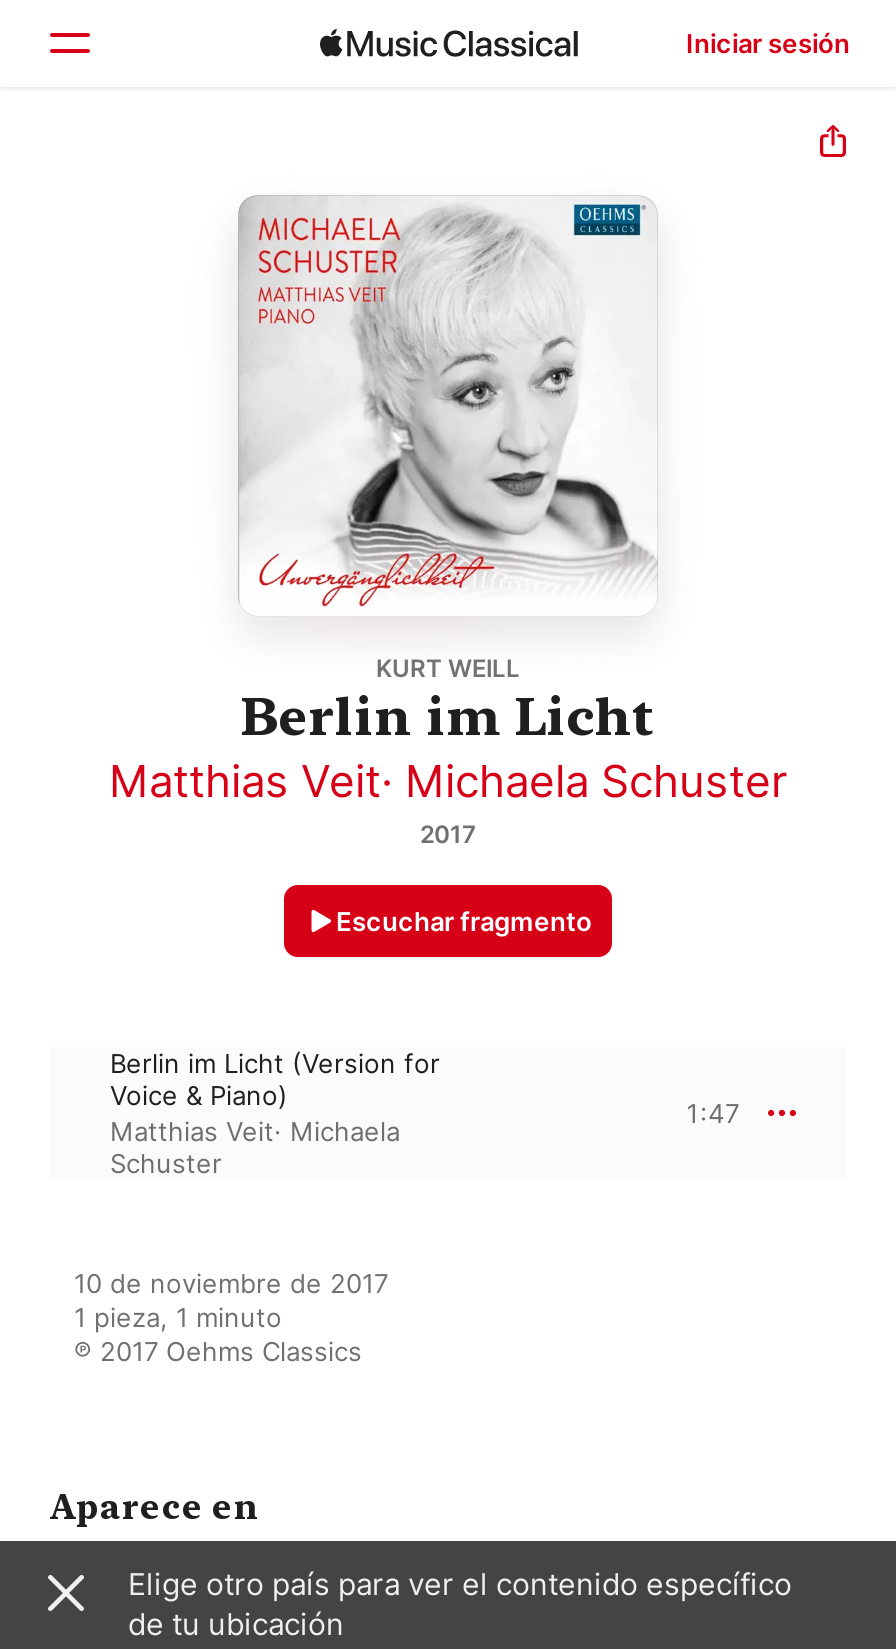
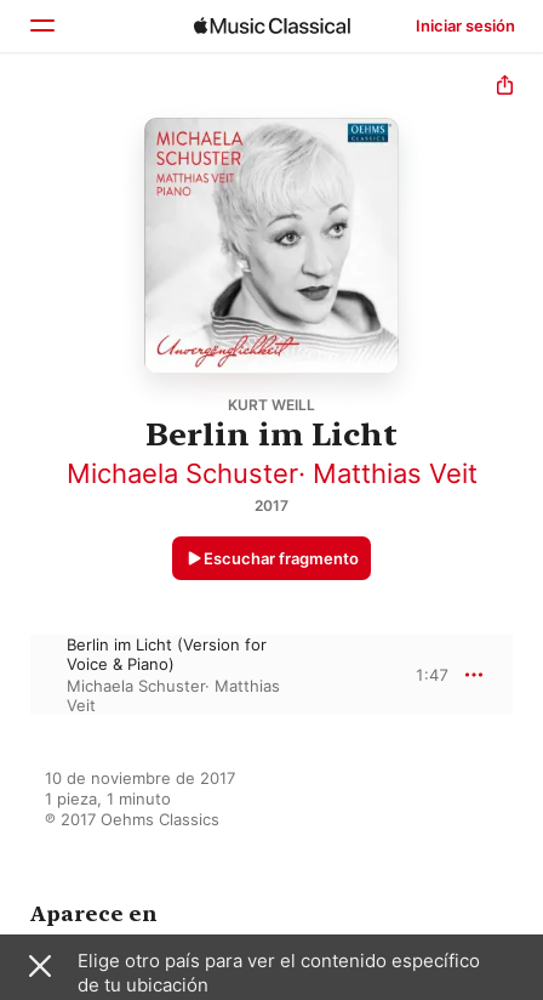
- Matthias Veit · Michaela Schuster
+ Michaela Schuster · Matthias Veit

- Matthias Veit · Michaela
- Schuster
+ Michaela Schuster · Matthias
+ Veit
